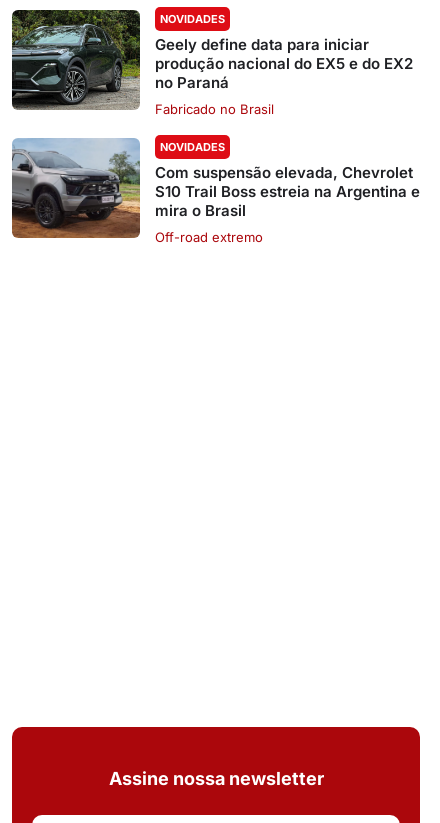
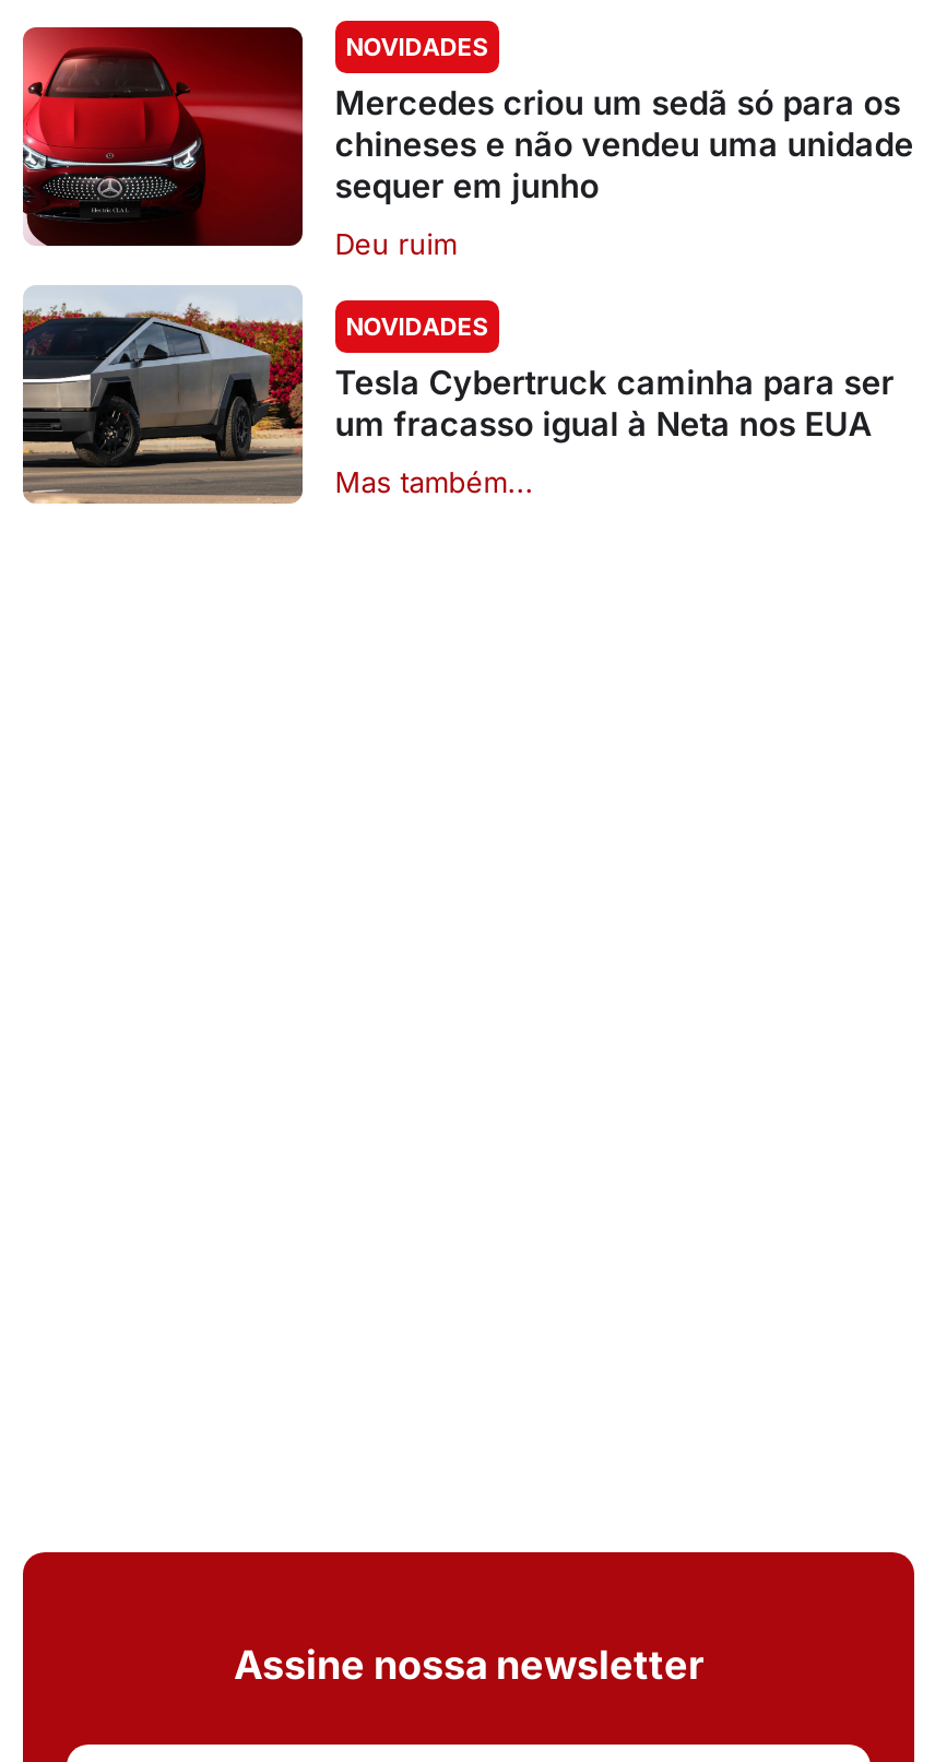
- [image]
- Geely define data para iniciar
- produção nacional do EX5 e do EX2
- no Paraná
+ [image]
+ Mercedes criou um sedã só para os
+ chineses e não vendeu uma unidade
+ sequer em junho

- Fabricado no Brasil
+ Deu ruim

- [image]
- Com suspensão elevada, Chevrolet
- S10 Trail Boss estreia na Argentina e
- mira o Brasil
+ [image]
+ Tesla Cybertruck caminha para ser
+ um fracasso igual à Neta nos EUA

- Off-road extremo
+ Mas também...
